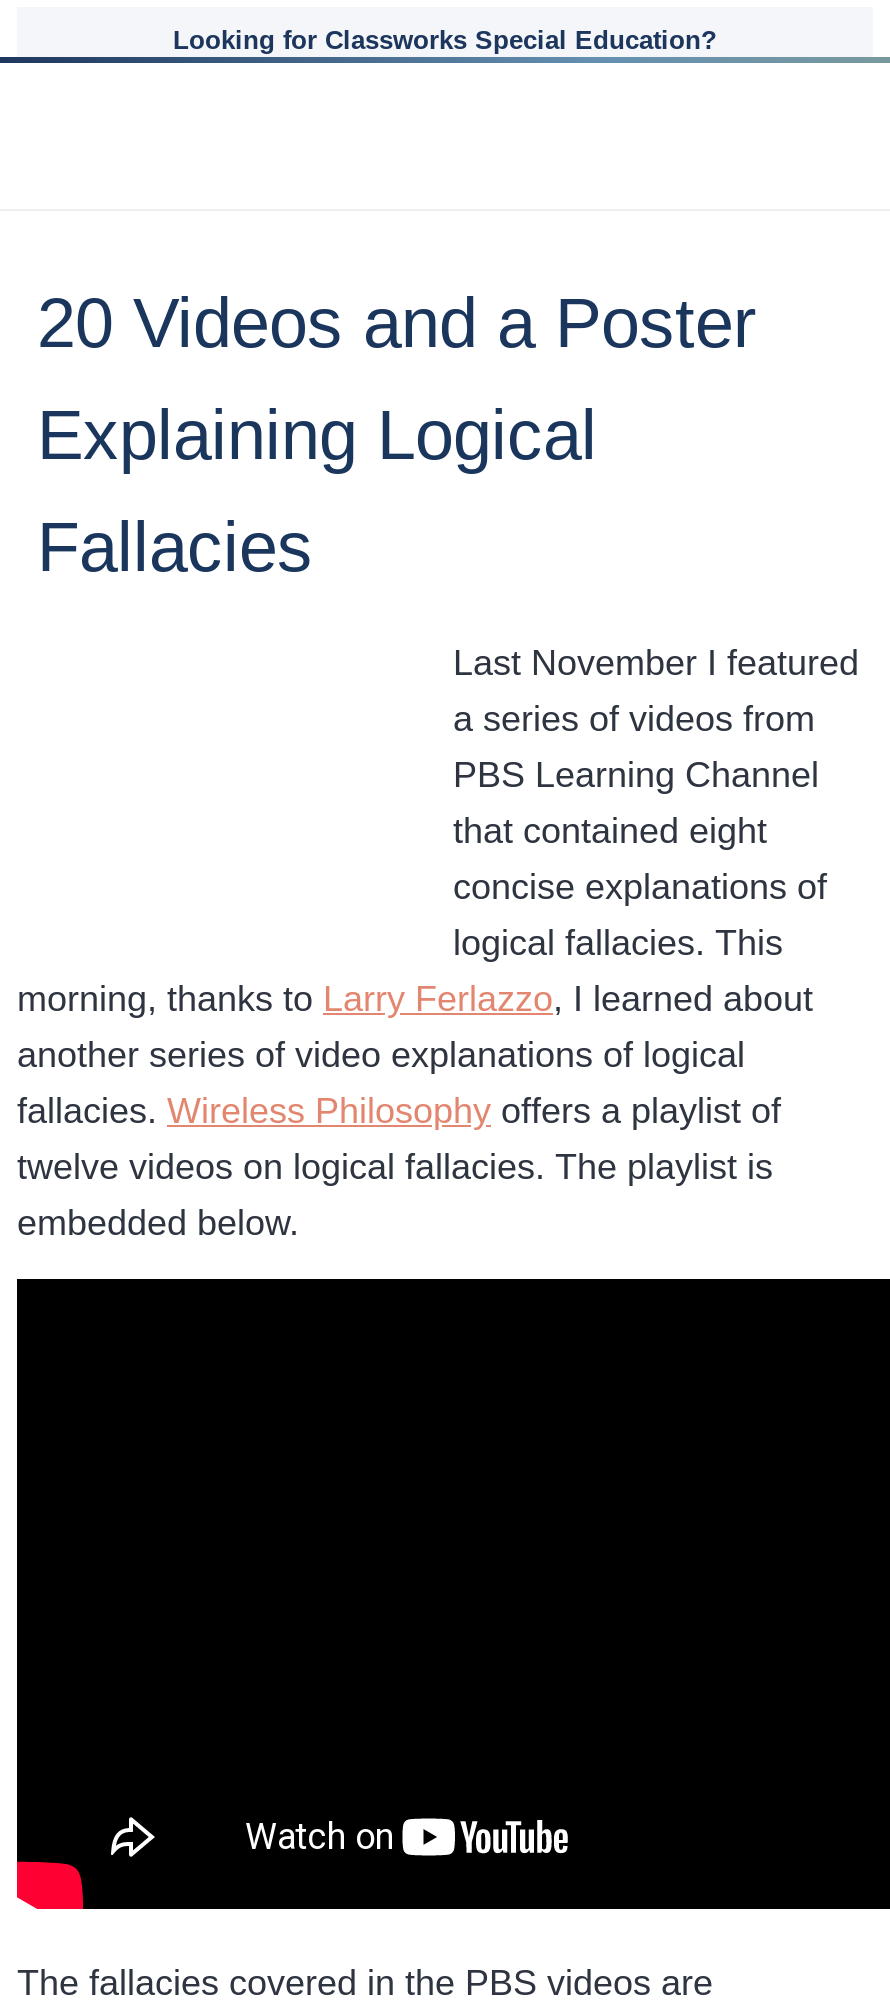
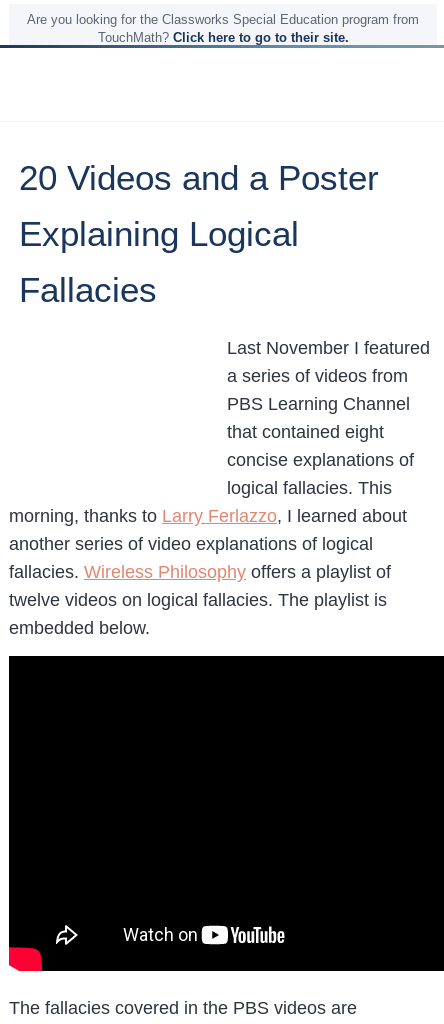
- Looking for Classworks Special Education?
+ Are you looking for the Classworks Special Education program from
+ TouchMath? Click here to go to their site.
